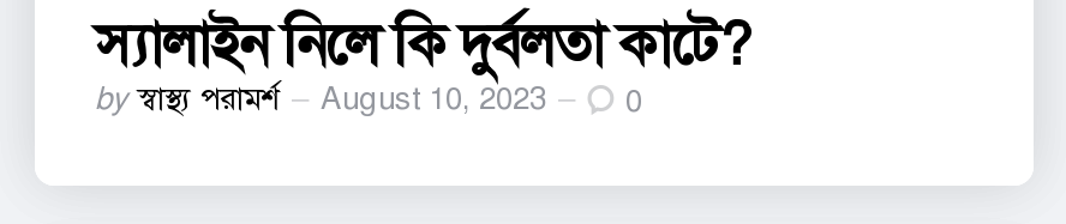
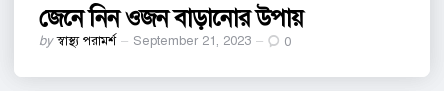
- স্যালাইন নিলে কি দুর্বলতা কাটে?
+ জেনে নিন ওজন বাড়ানোর উপায়

- August 10, 2023
+ September 21, 2023
